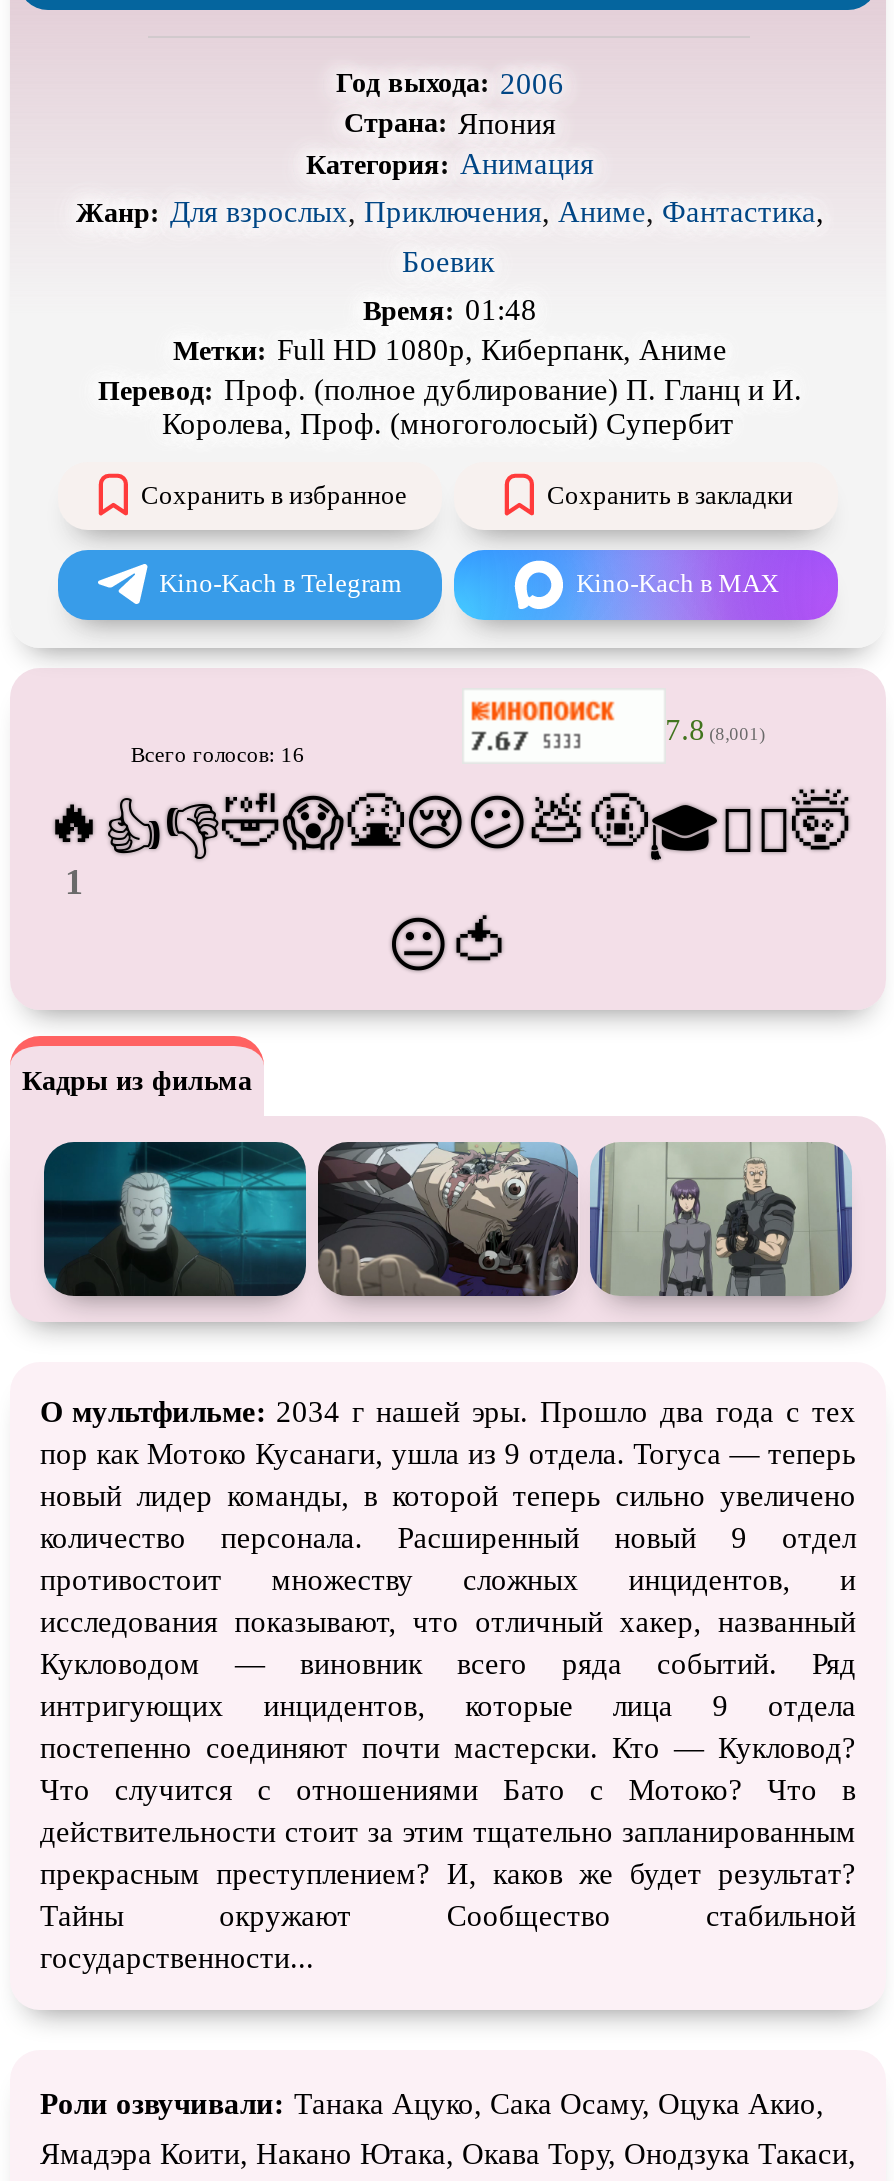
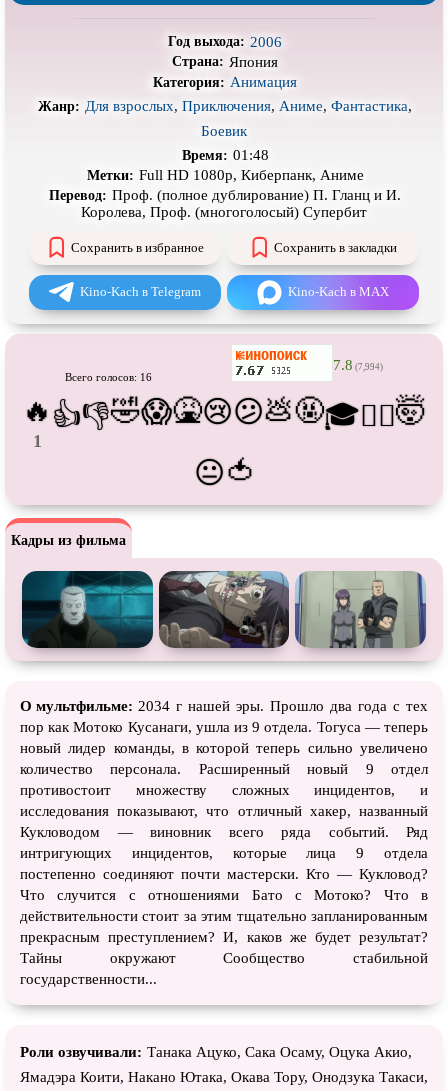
- 7.8 (8,001)
+ 7.8 (7,994)
